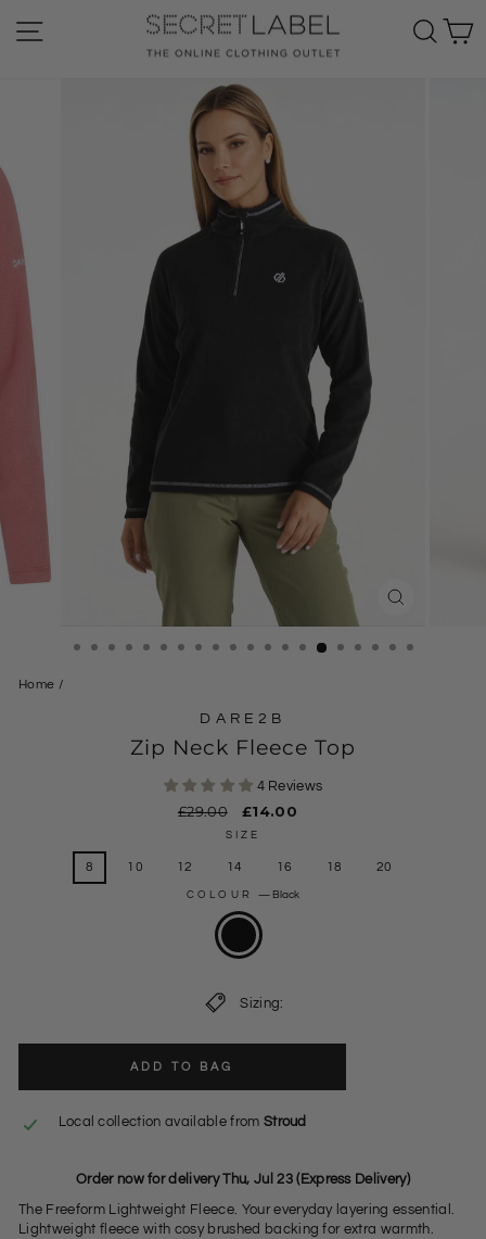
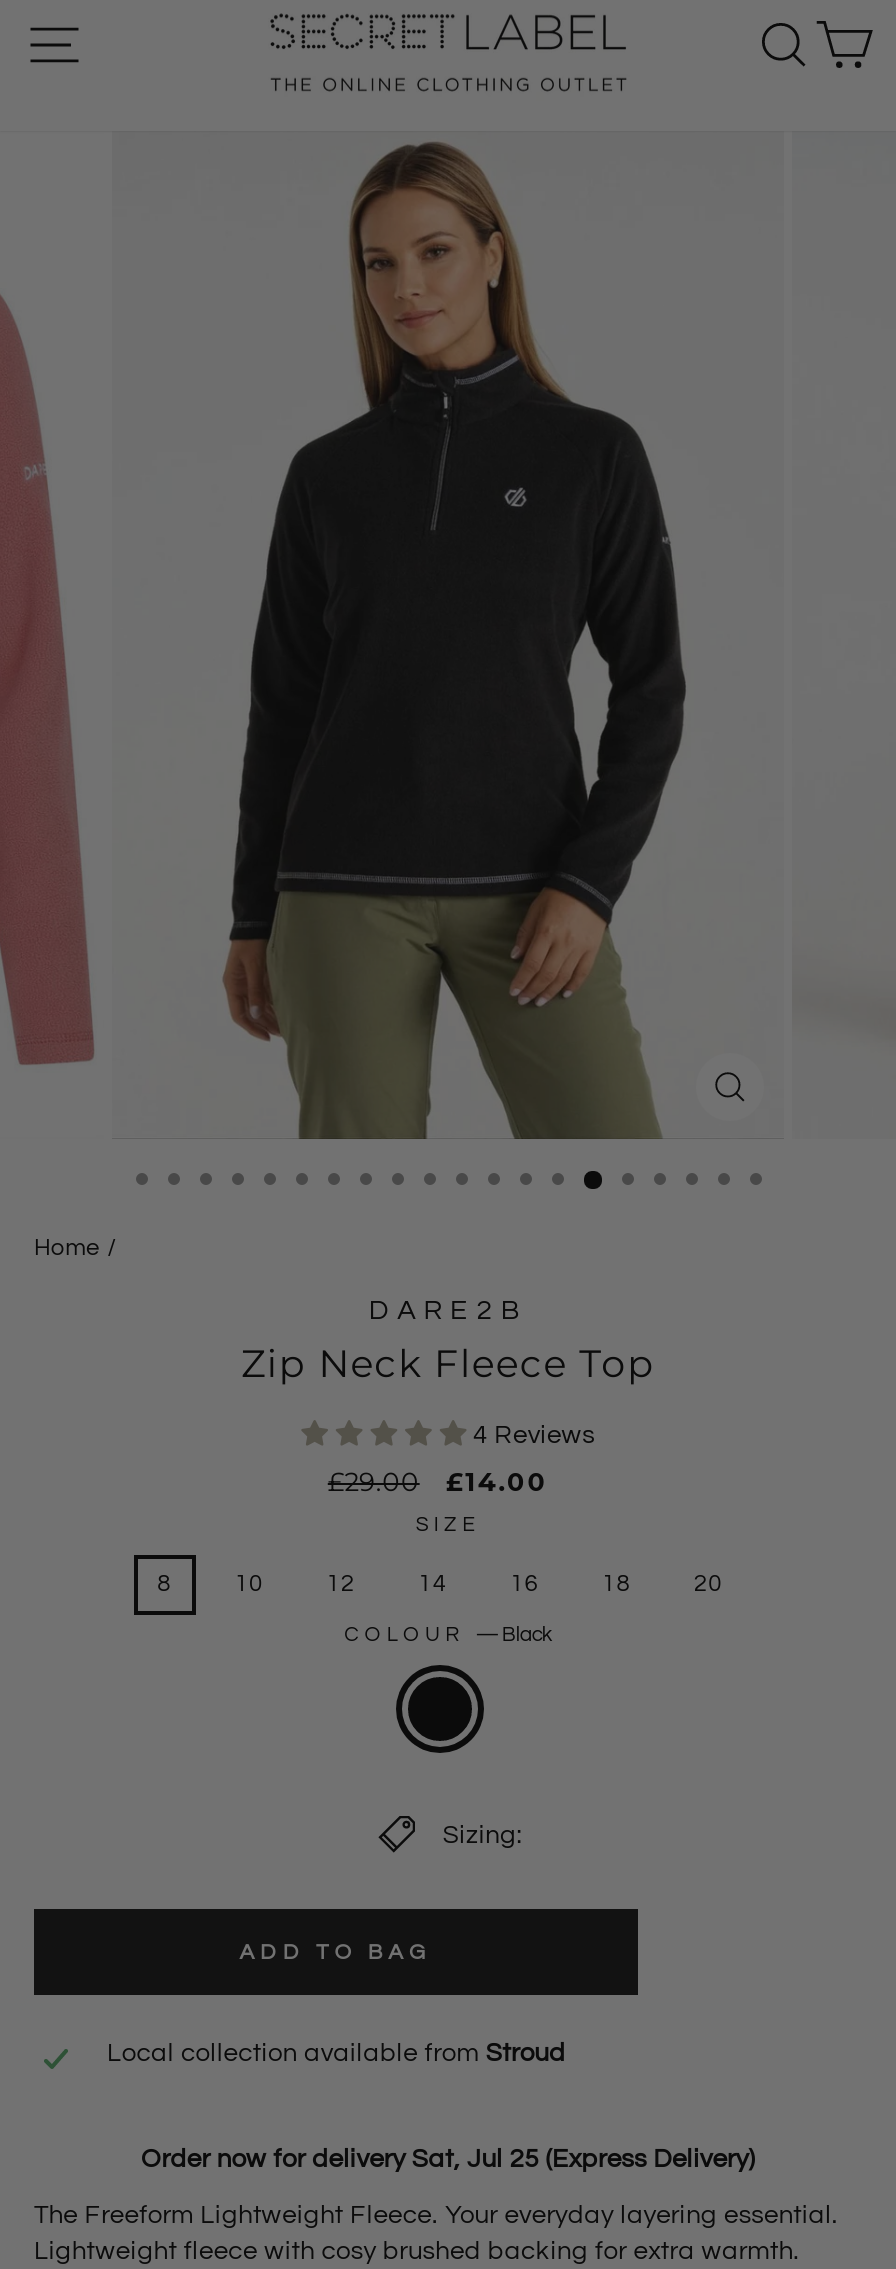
- Order now for delivery Thu, Jul 23 (Express Delivery)
+ Order now for delivery Sat, Jul 25 (Express Delivery)
